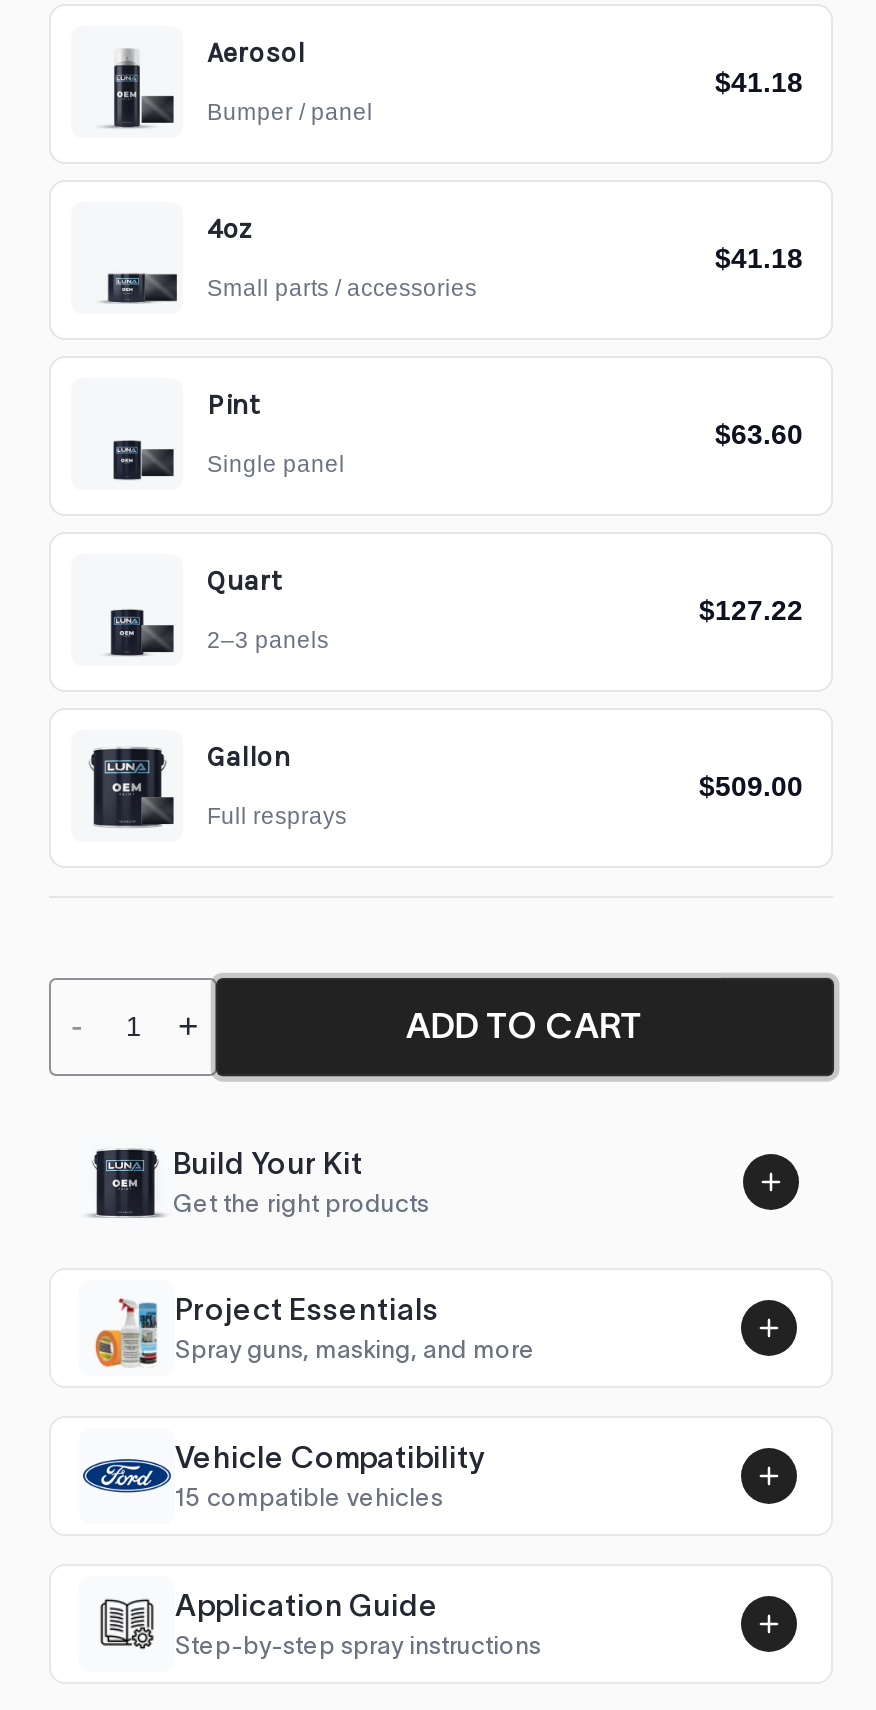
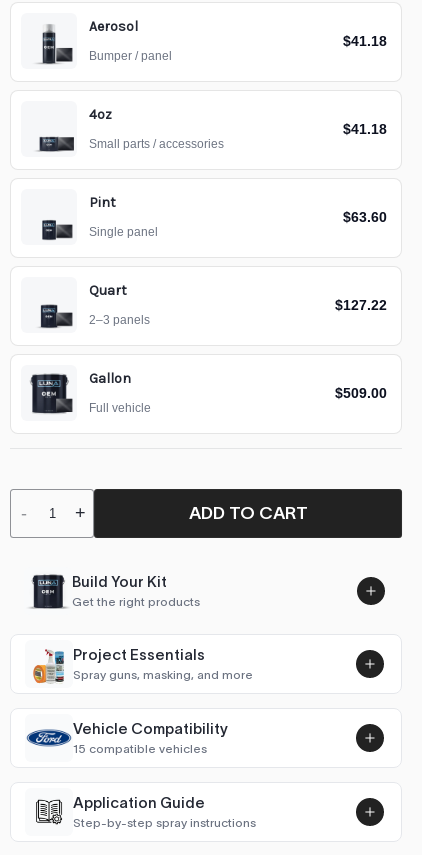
- Full resprays
+ Full vehicle
